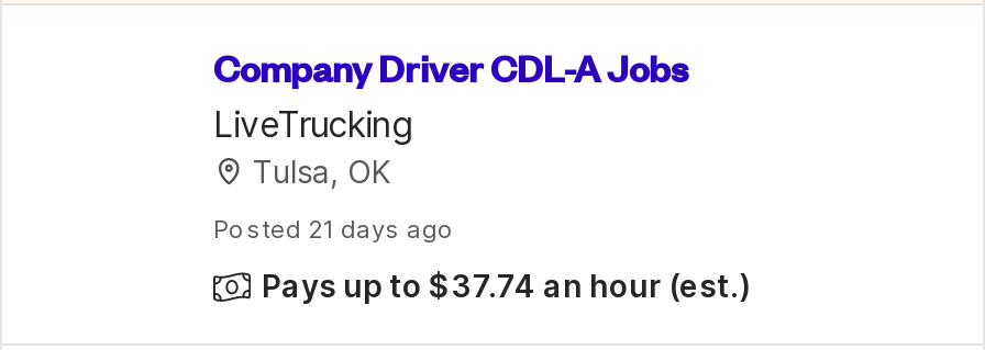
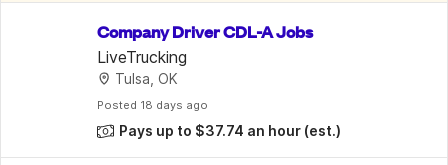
- Posted 21 days ago
+ Posted 18 days ago
